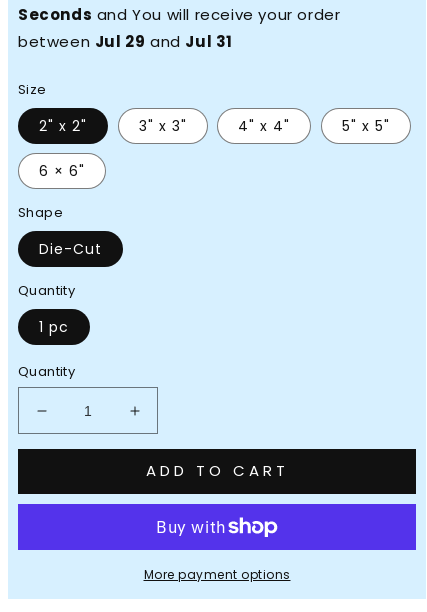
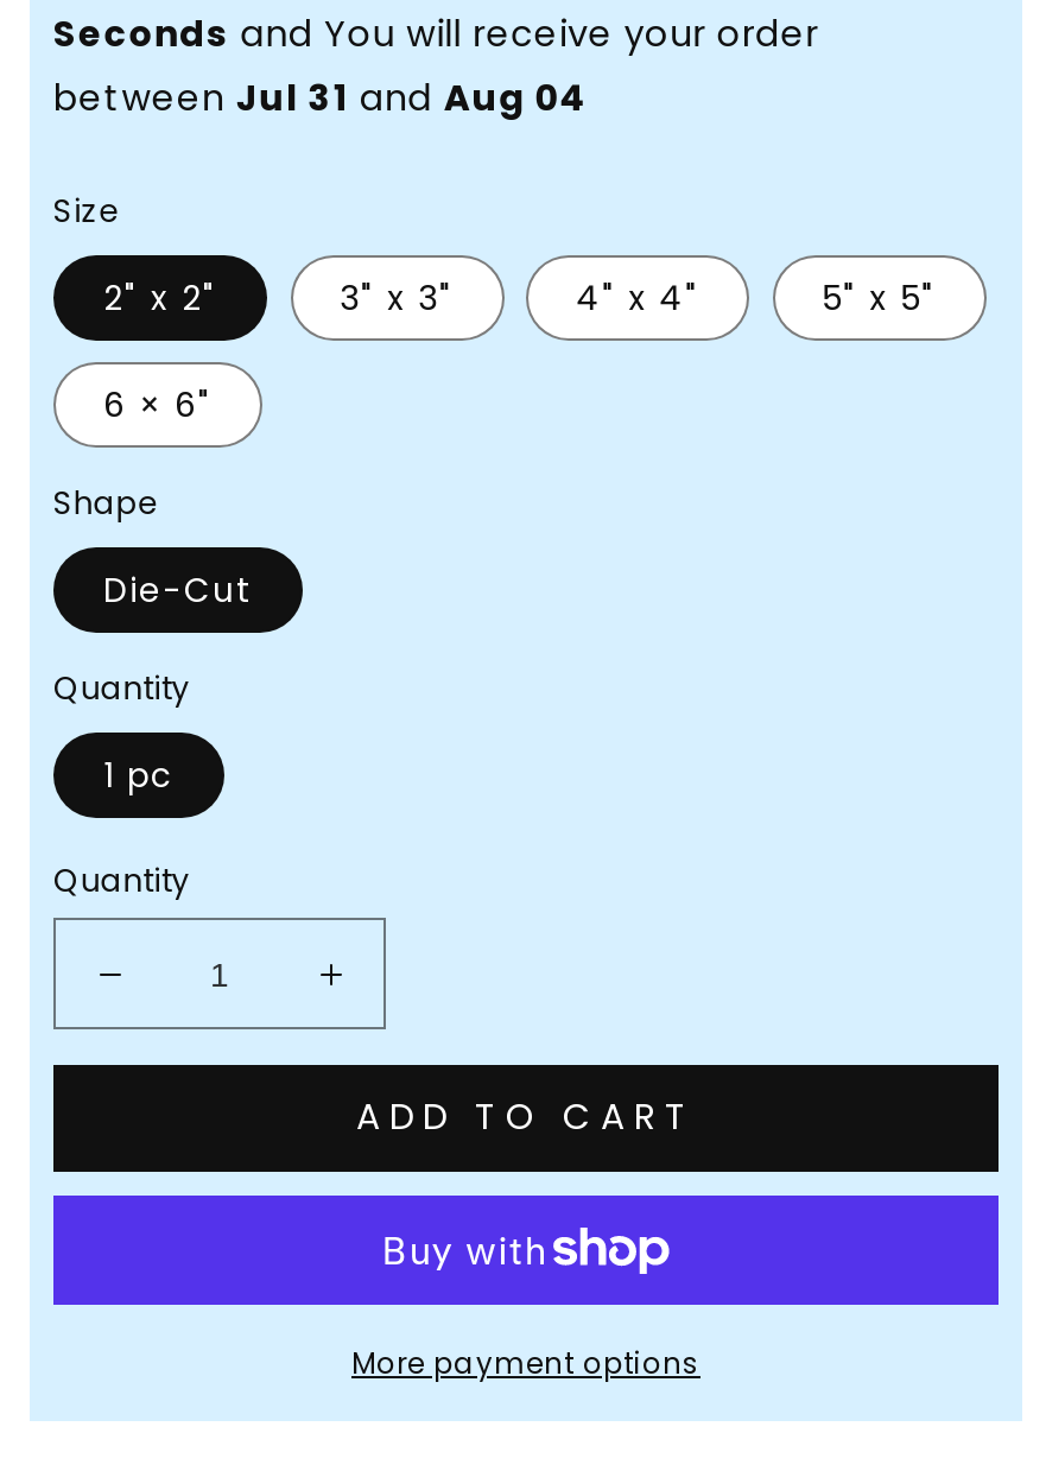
- between Jul 29 and Jul 31
+ between Jul 31 and Aug 04
